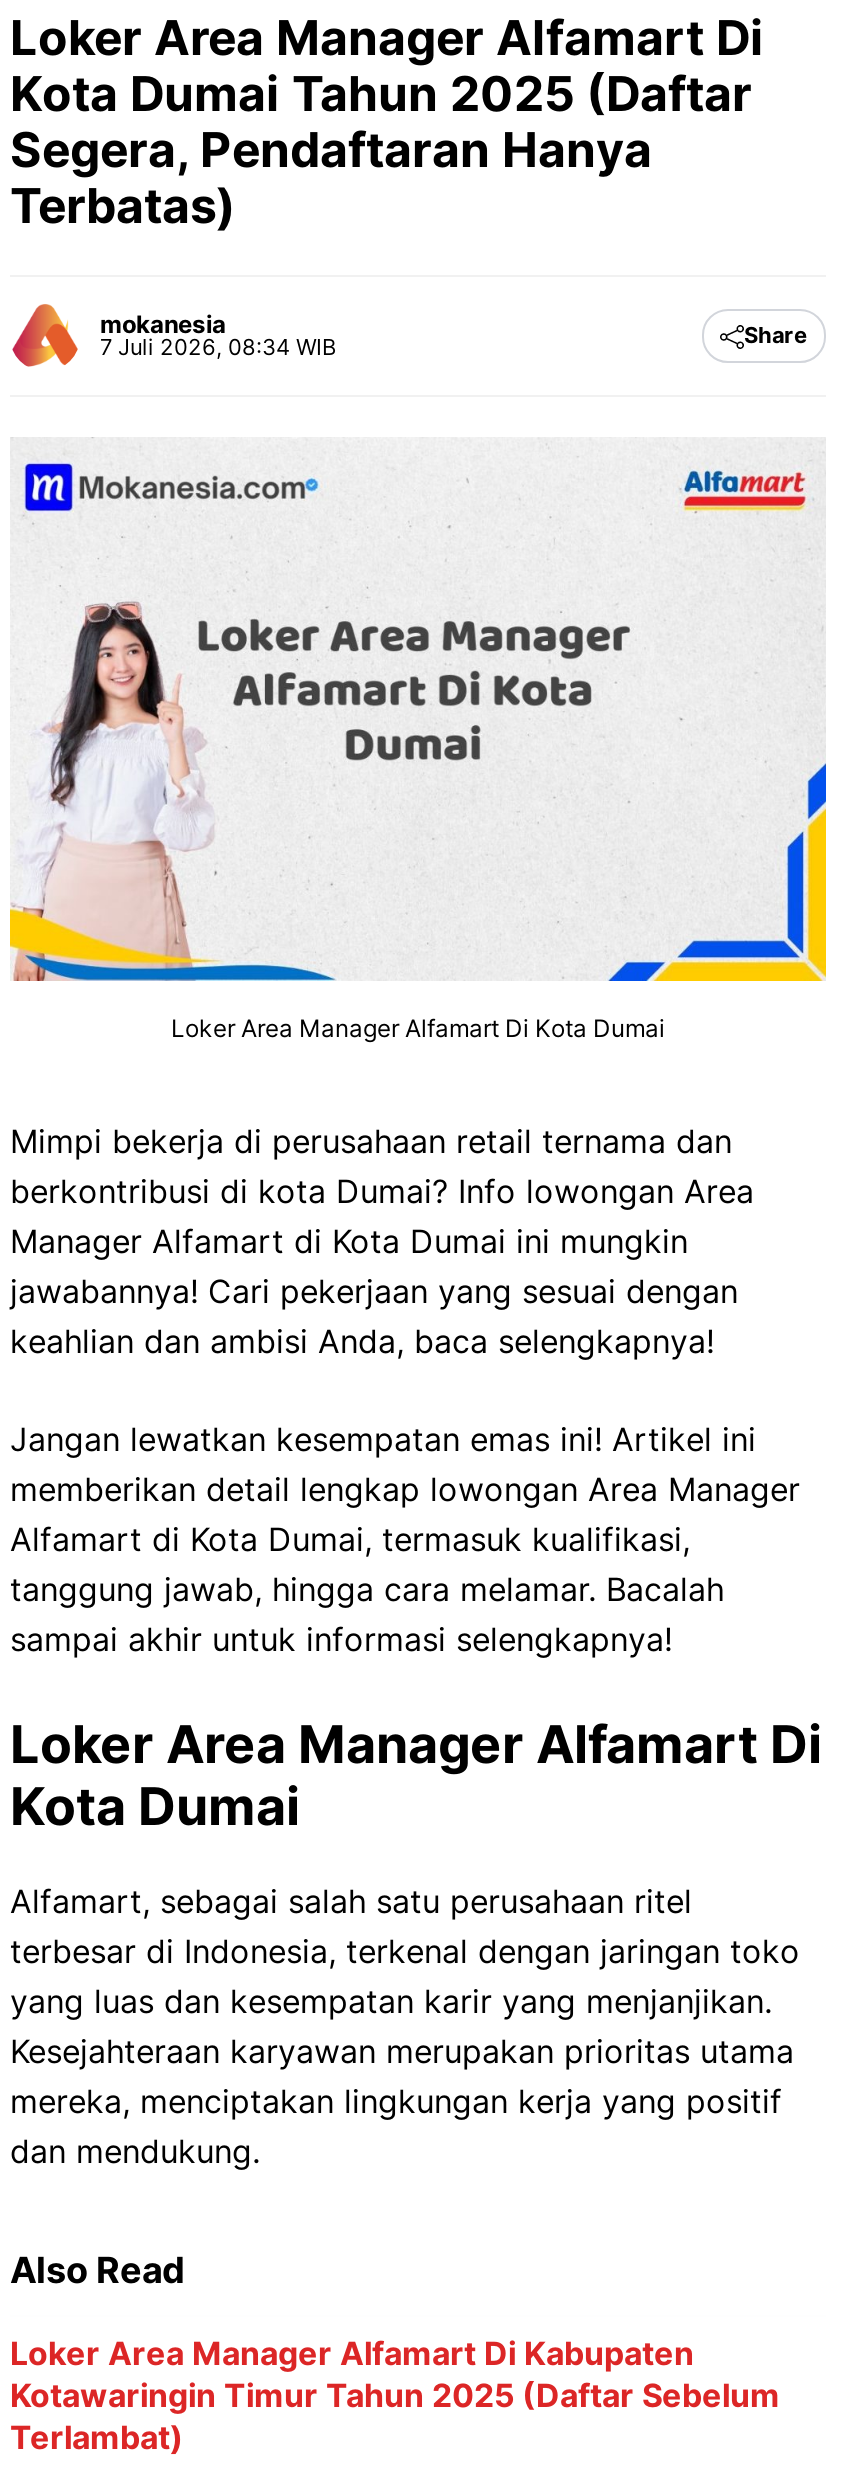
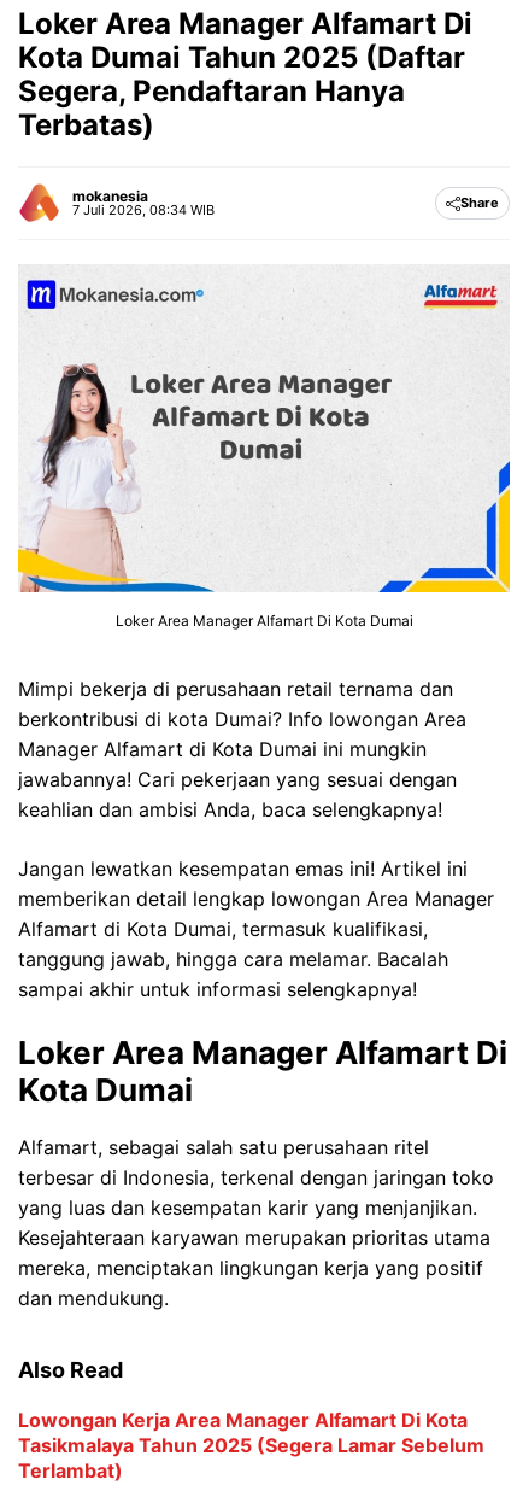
- Loker Area Manager Alfamart Di Kabupaten
- Kotawaringin Timur Tahun 2025 (Daftar Sebelum
+ Lowongan Kerja Area Manager Alfamart Di Kota
+ Tasikmalaya Tahun 2025 (Segera Lamar Sebelum
